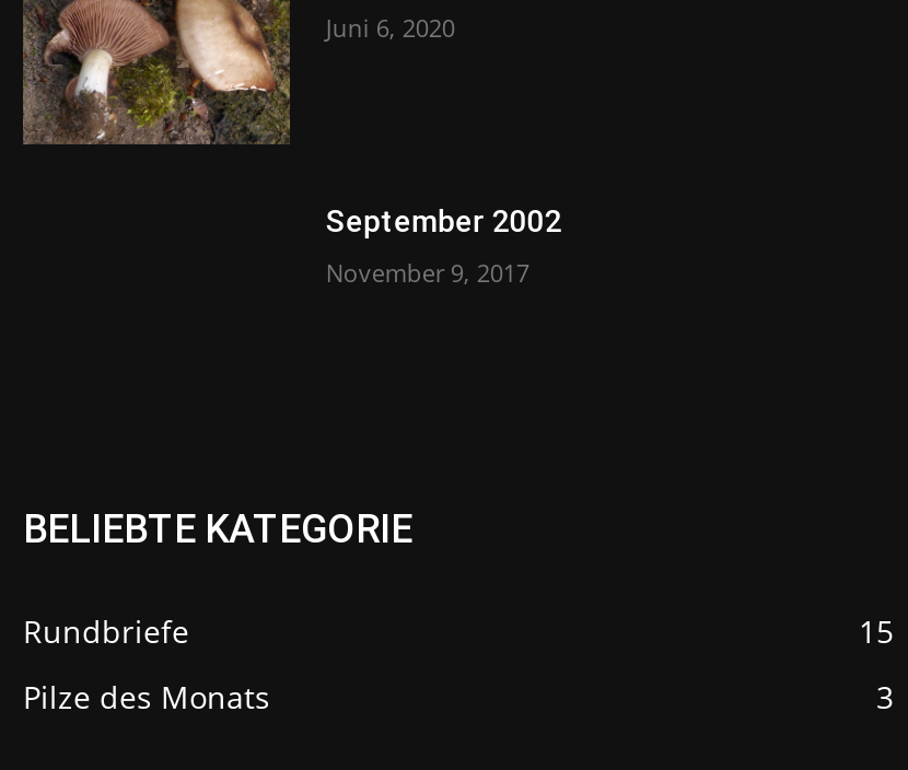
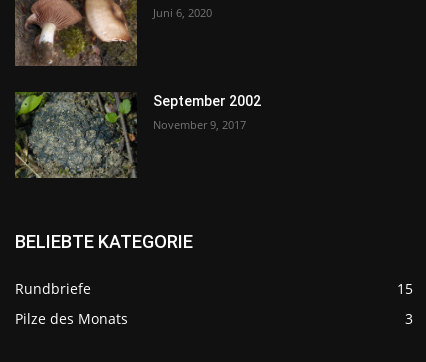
+ [image]
